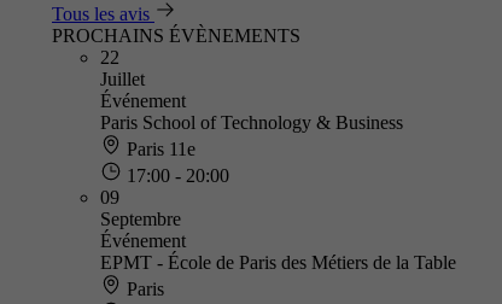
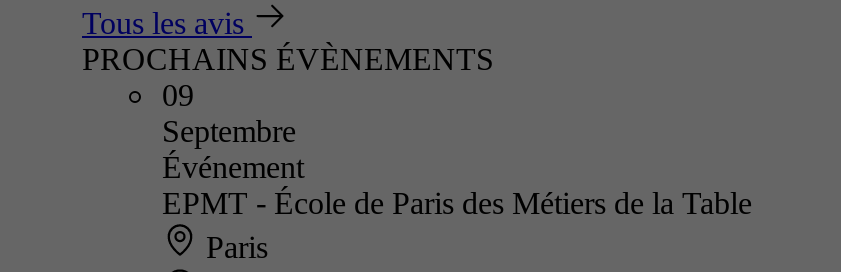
- 22
- Juillet
- Événement
- Paris School of Technology & Business
- Paris 11e
- 17:00 - 20:00
